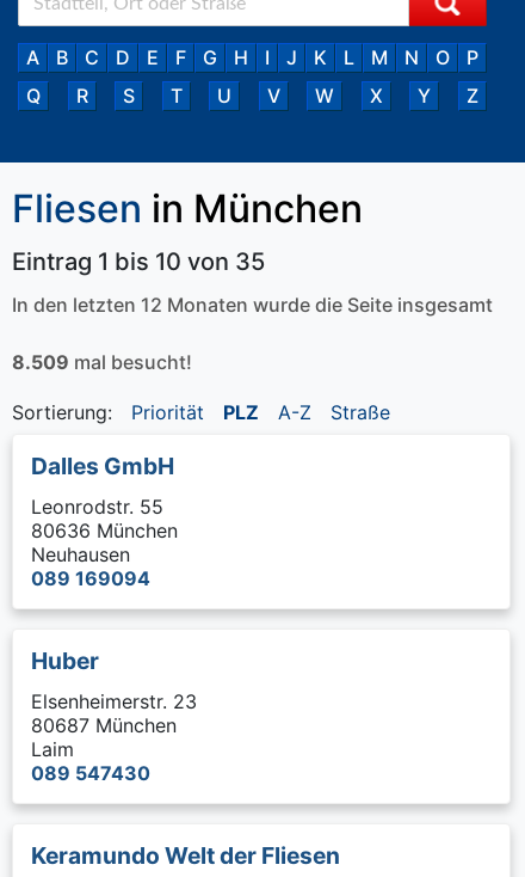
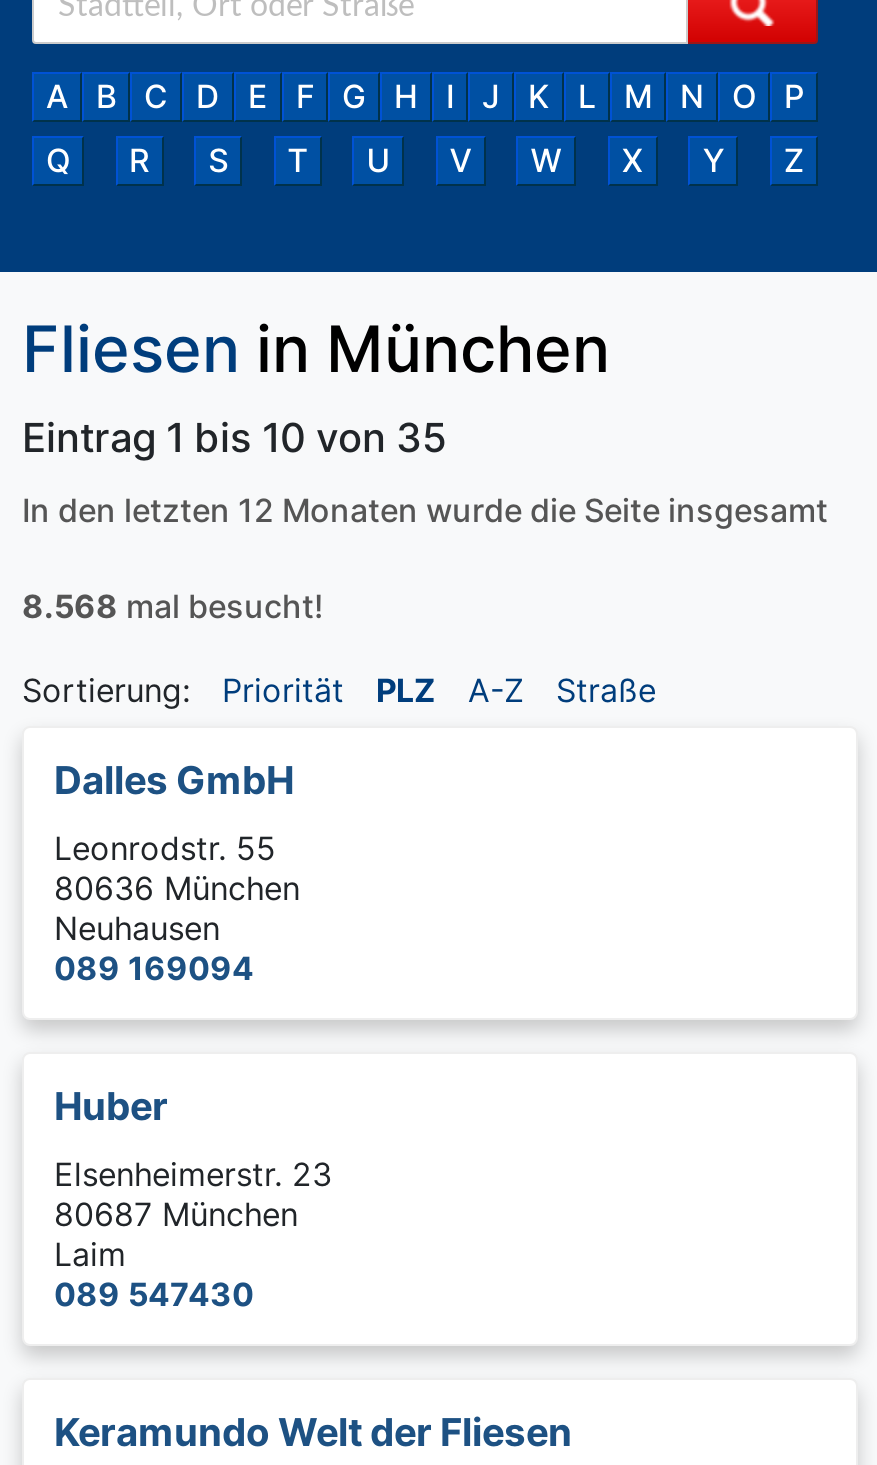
- 8.509 mal besucht!
+ 8.568 mal besucht!
